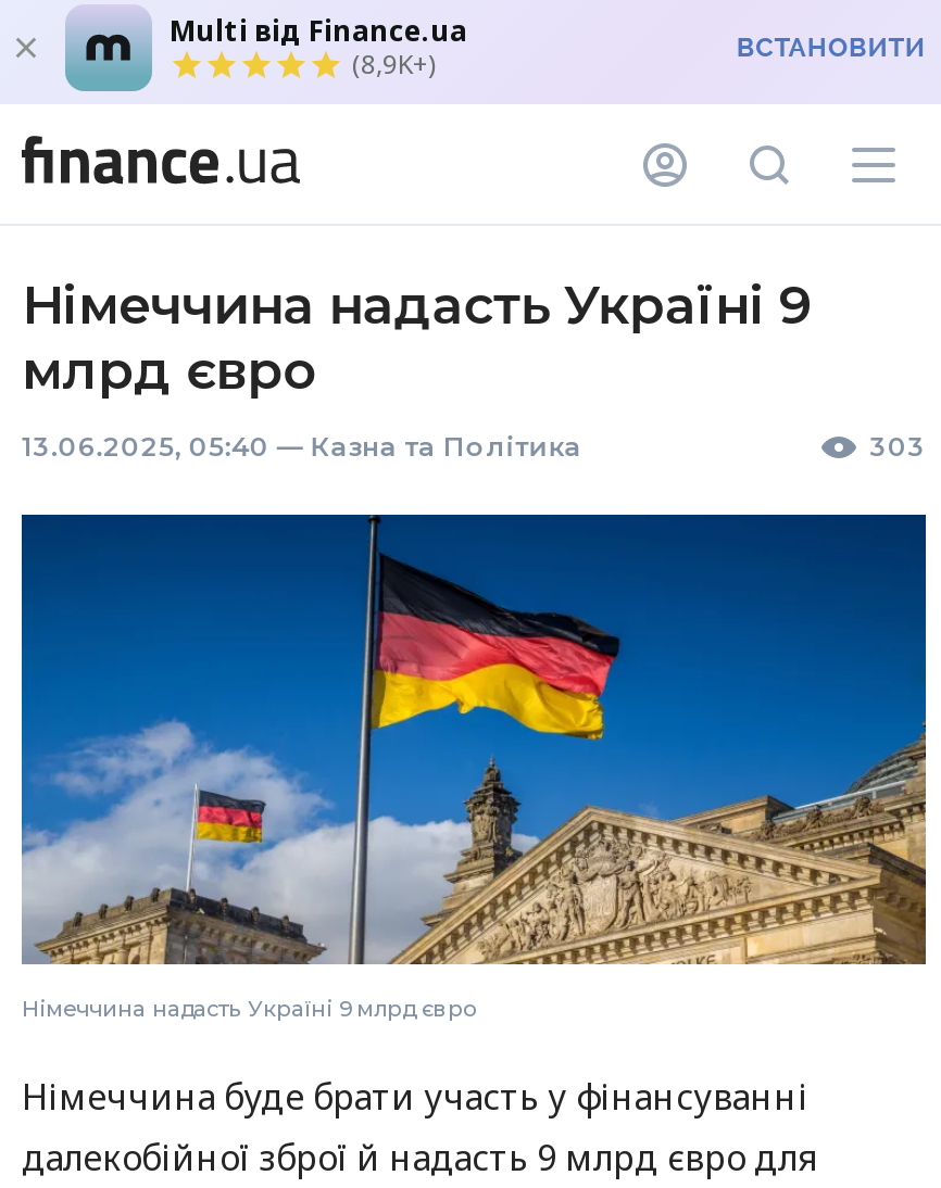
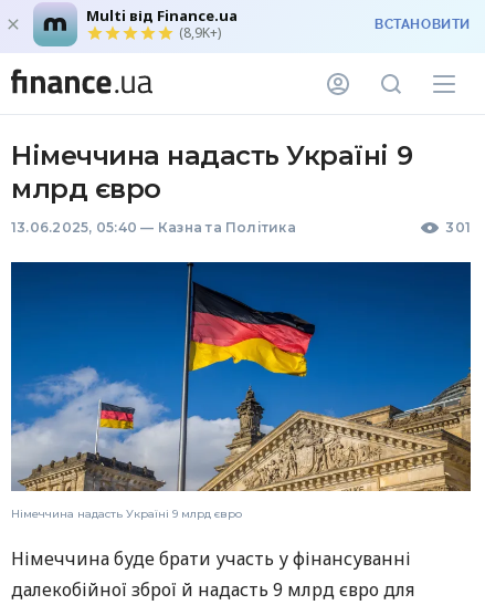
- 303
+ 301
